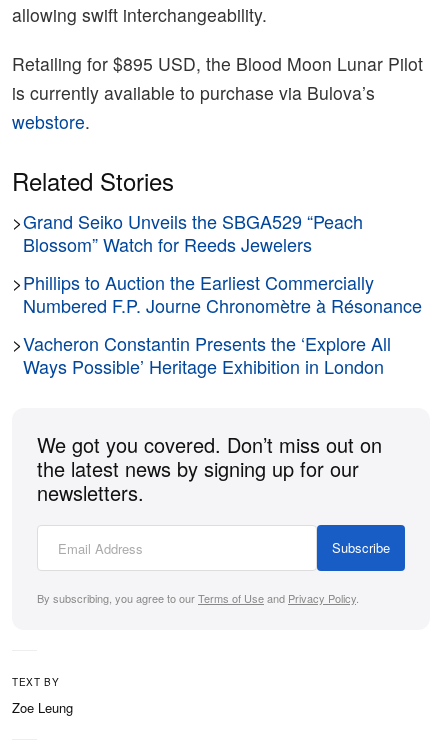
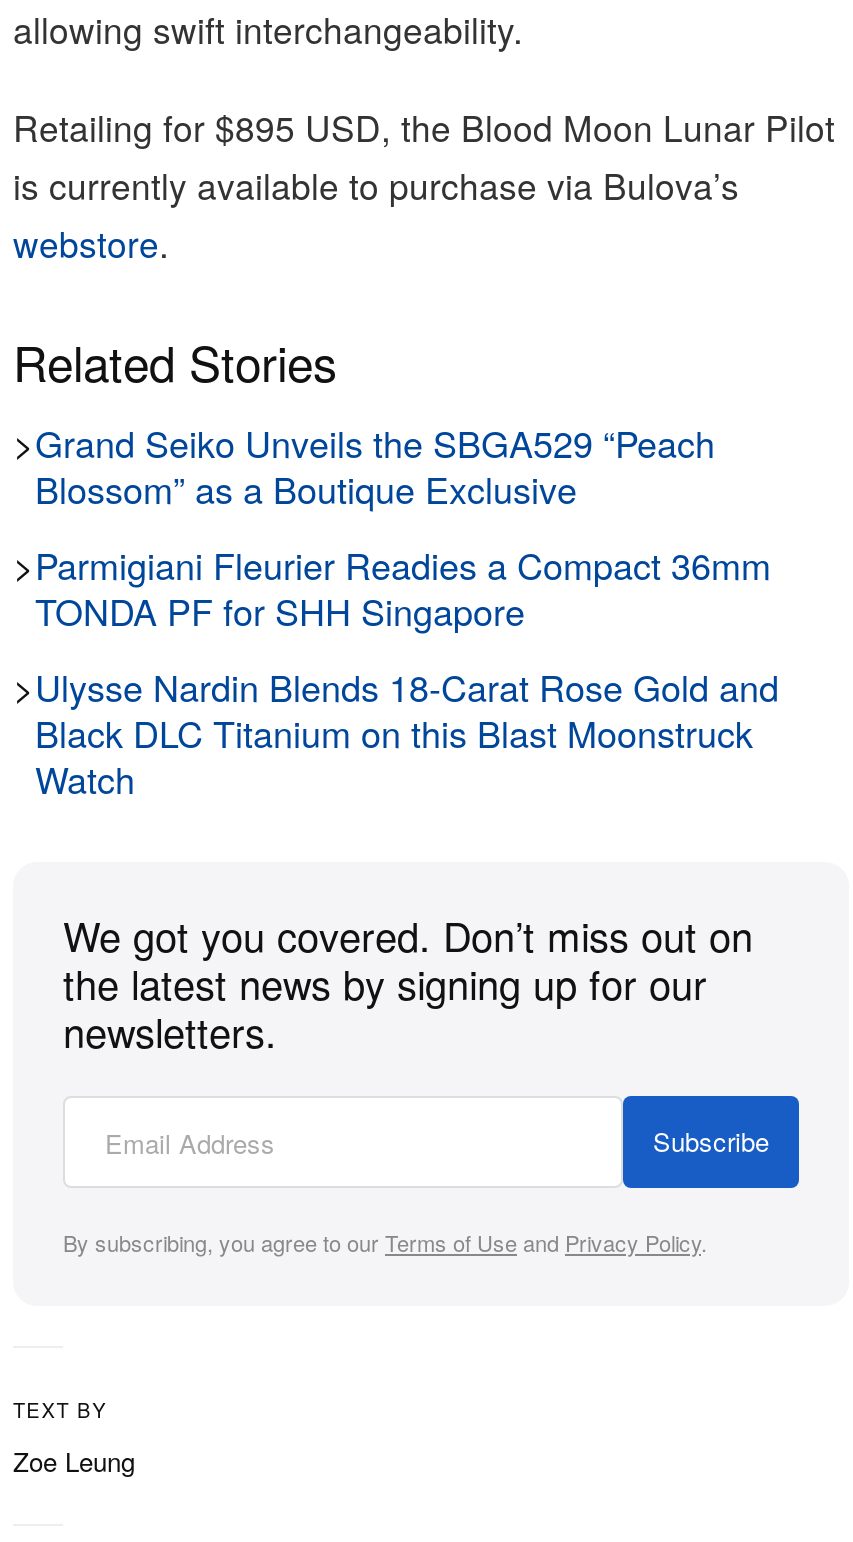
- Blossom” Watch for Reeds Jewelers
+ Blossom” as a Boutique Exclusive

- > Phillips to Auction the Earliest Commercially
- Numbered F.P. Journe Chronomètre à Résonance
+ > Parmigiani Fleurier Readies a Compact 36mm
+ TONDA PF for SHH Singapore

- >Vacheron Constantin Presents the ‘Explore All
- Ways Possible’ Heritage Exhibition in London
+ > Ulysse Nardin Blends 18-Carat Rose Gold and
+ Black DLC Titanium on this Blast Moonstruck
+ Watch
